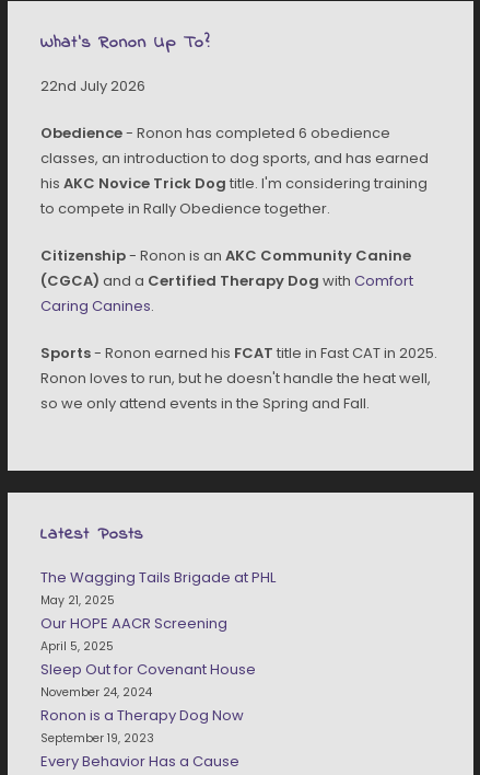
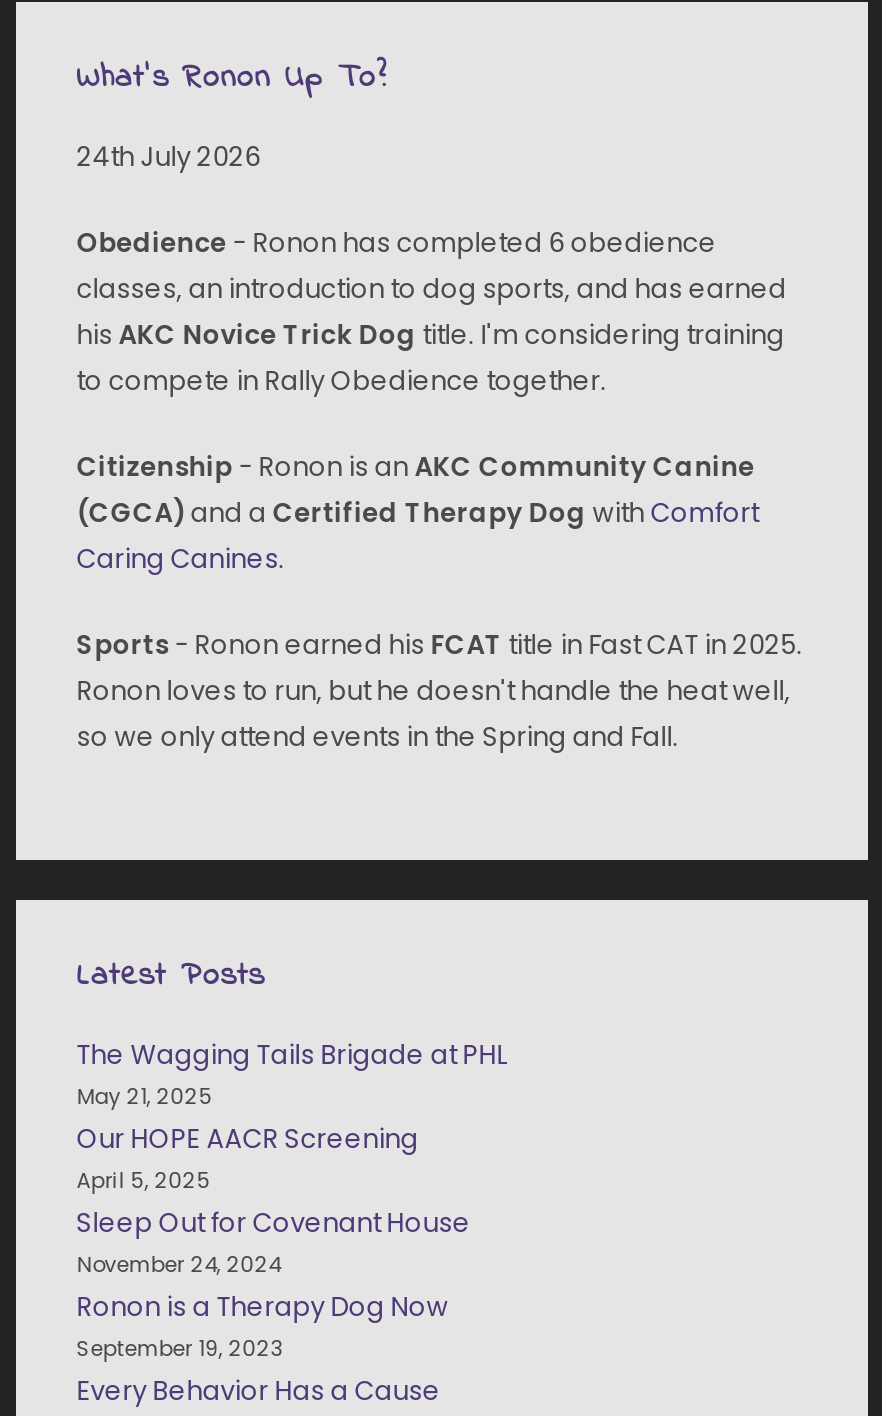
- 22nd July 2026
+ 24th July 2026
